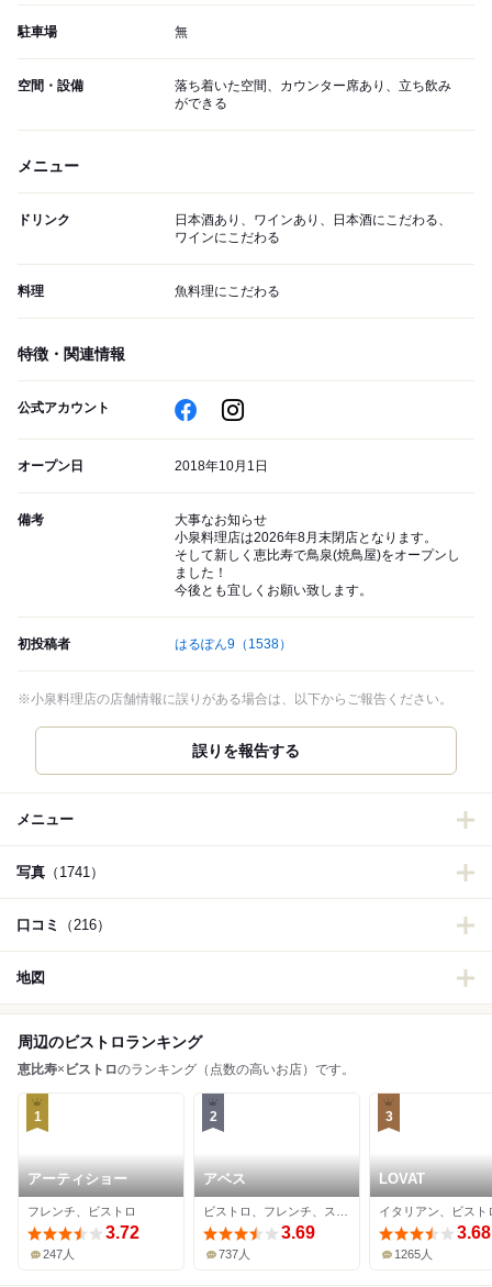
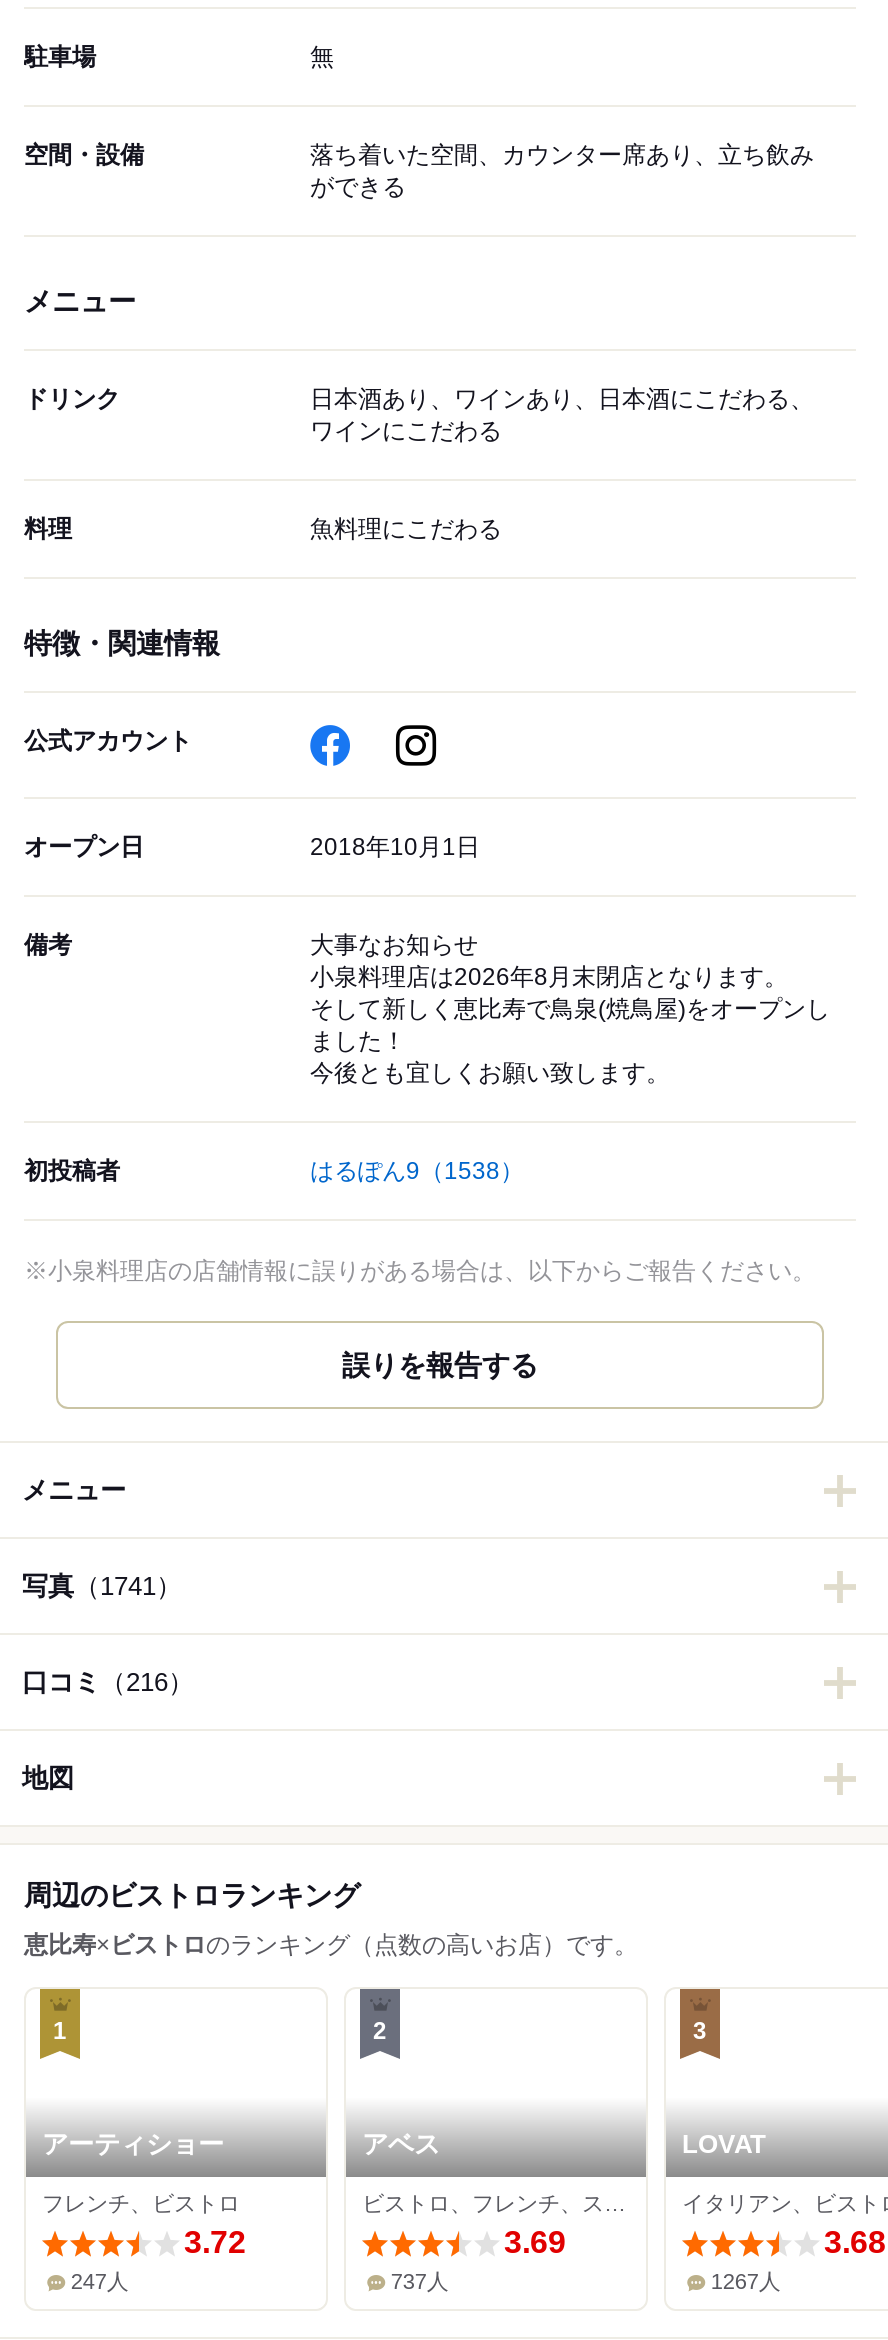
- 1265人
+ 1267人
